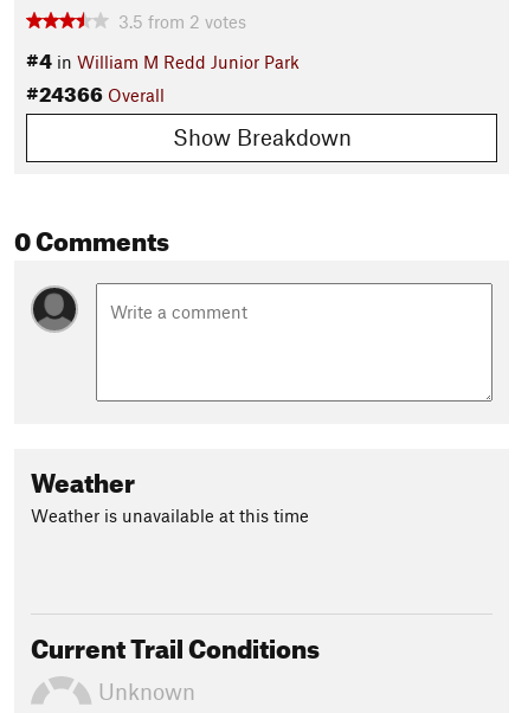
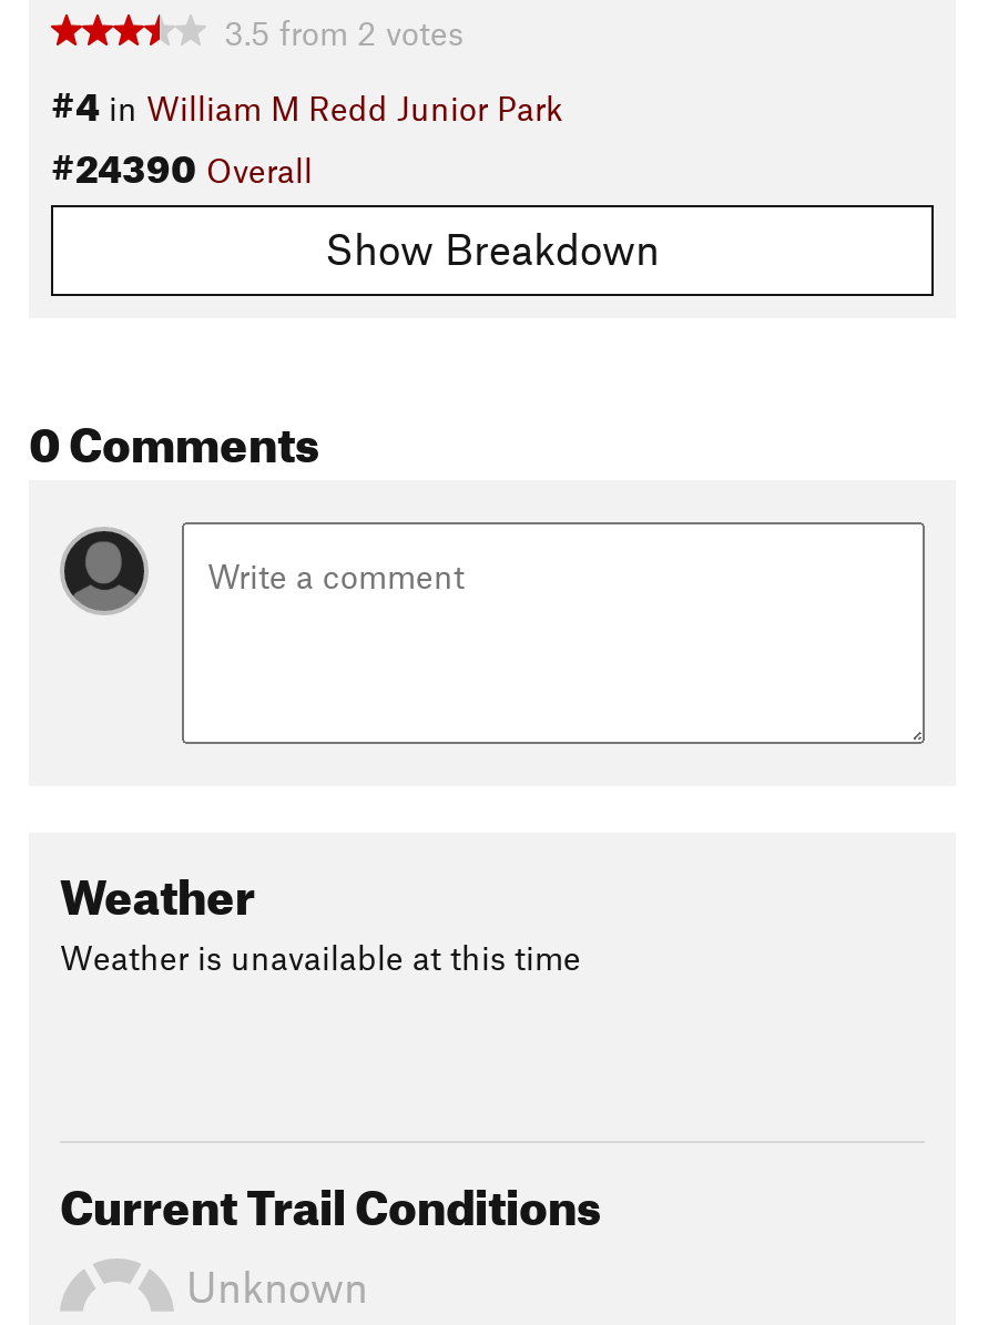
- #24366 Overall
+ #24390 Overall
